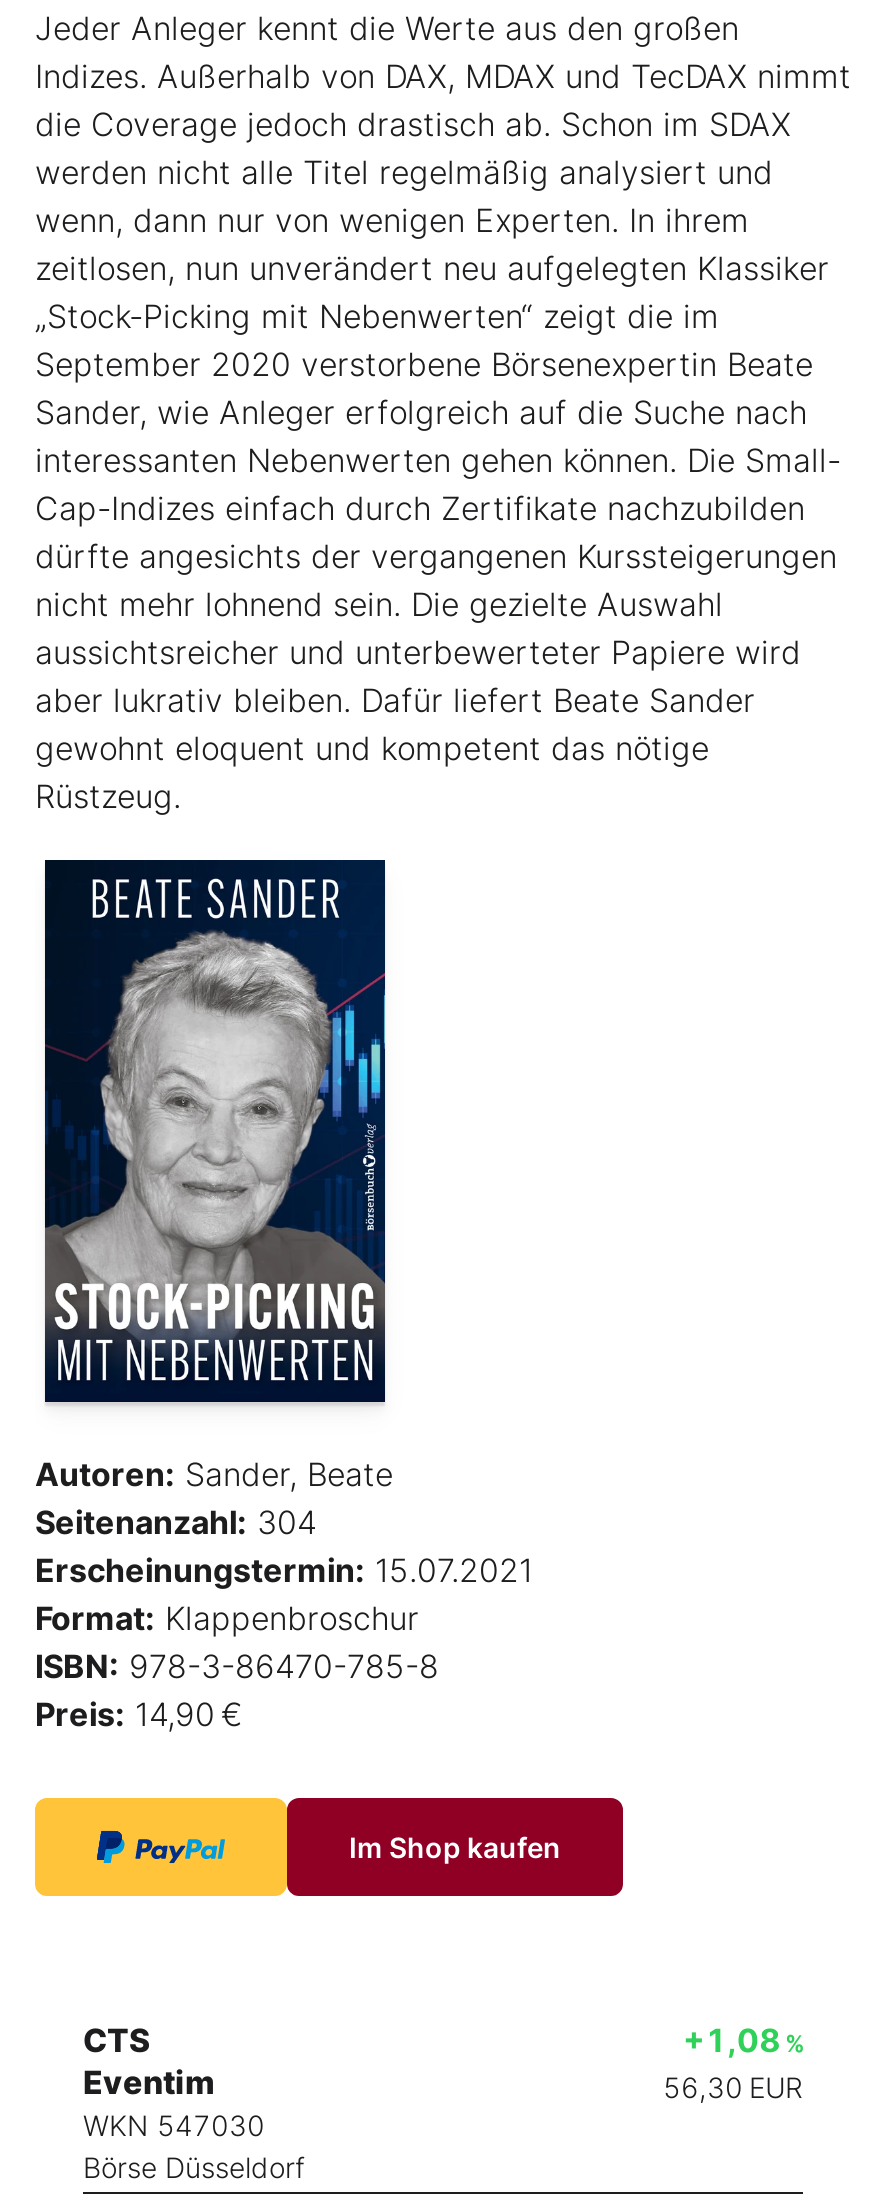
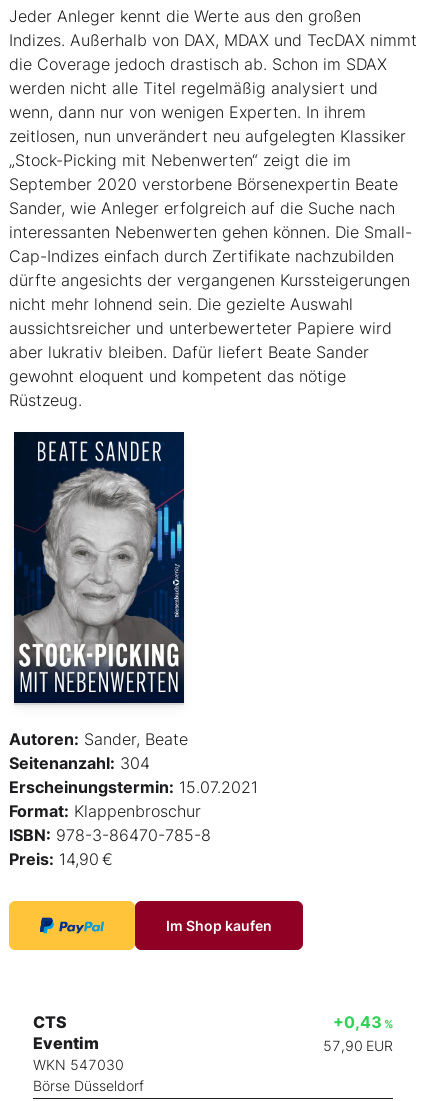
- +1,08 %
+ +0,43 %

- 56,30 EUR
+ 57,90 EUR
